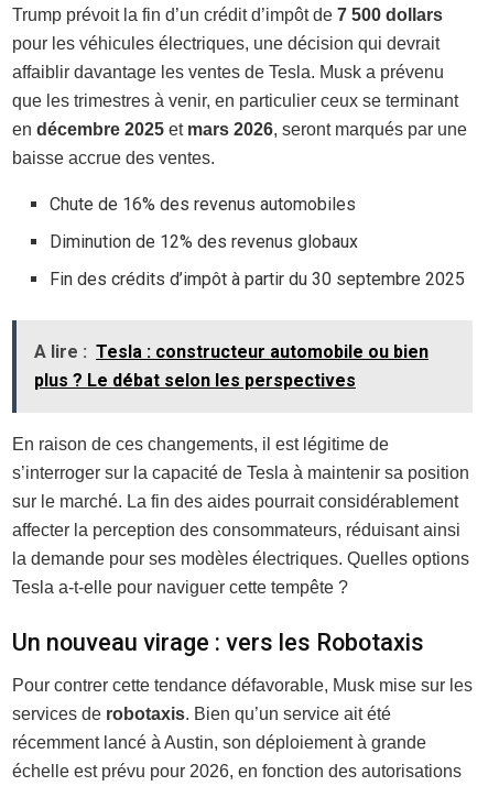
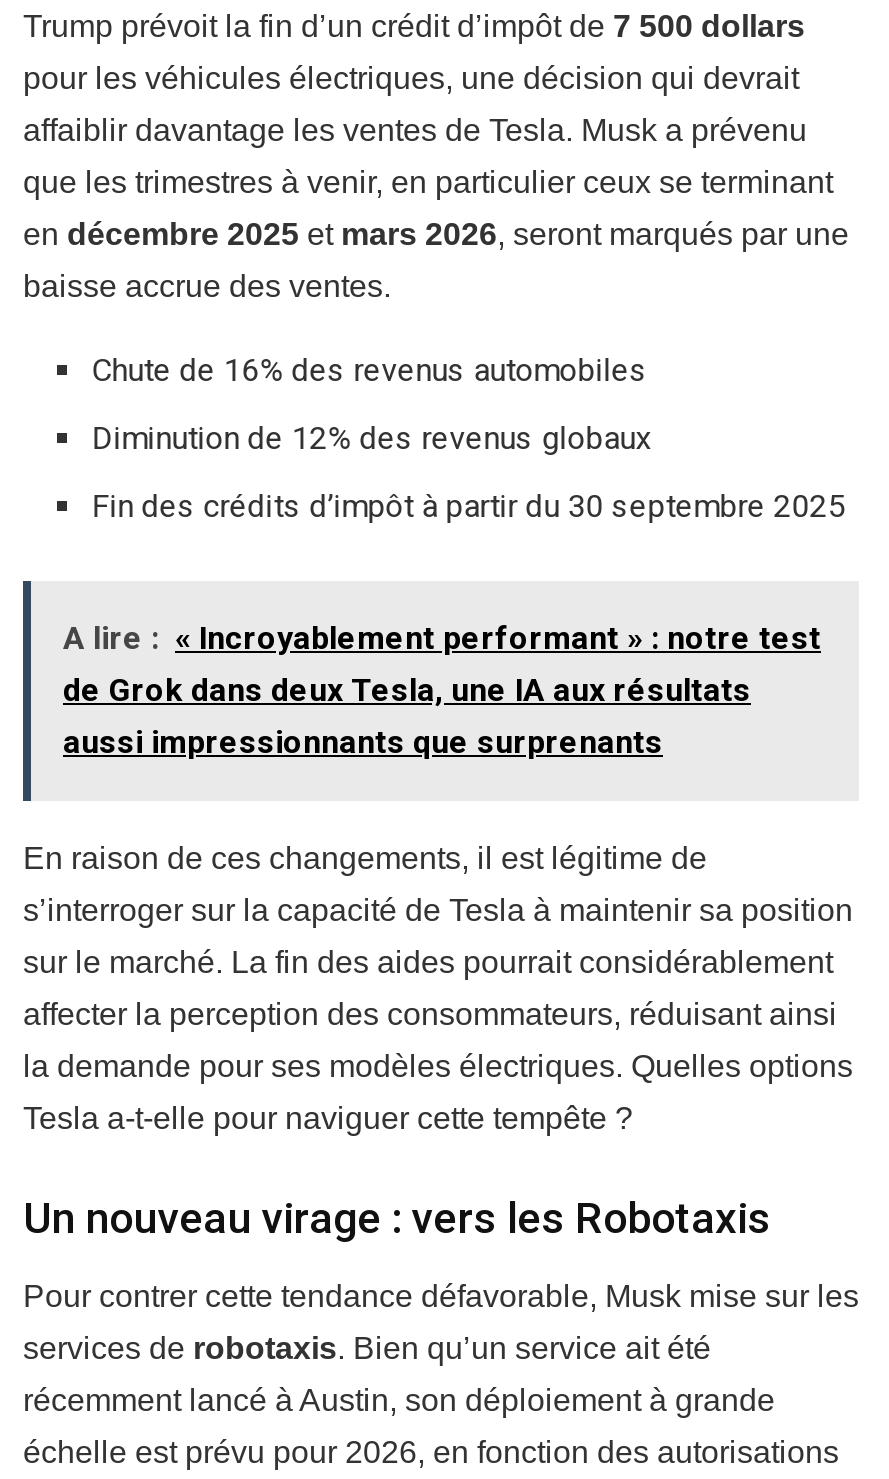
- A lire : Tesla : constructeur automobile ou bien
- plus ? Le débat selon les perspectives
+ A lire : « Incroyablement performant » : notre test
+ de Grok dans deux Tesla, une IA aux résultats
+ aussi impressionnants que surprenants
